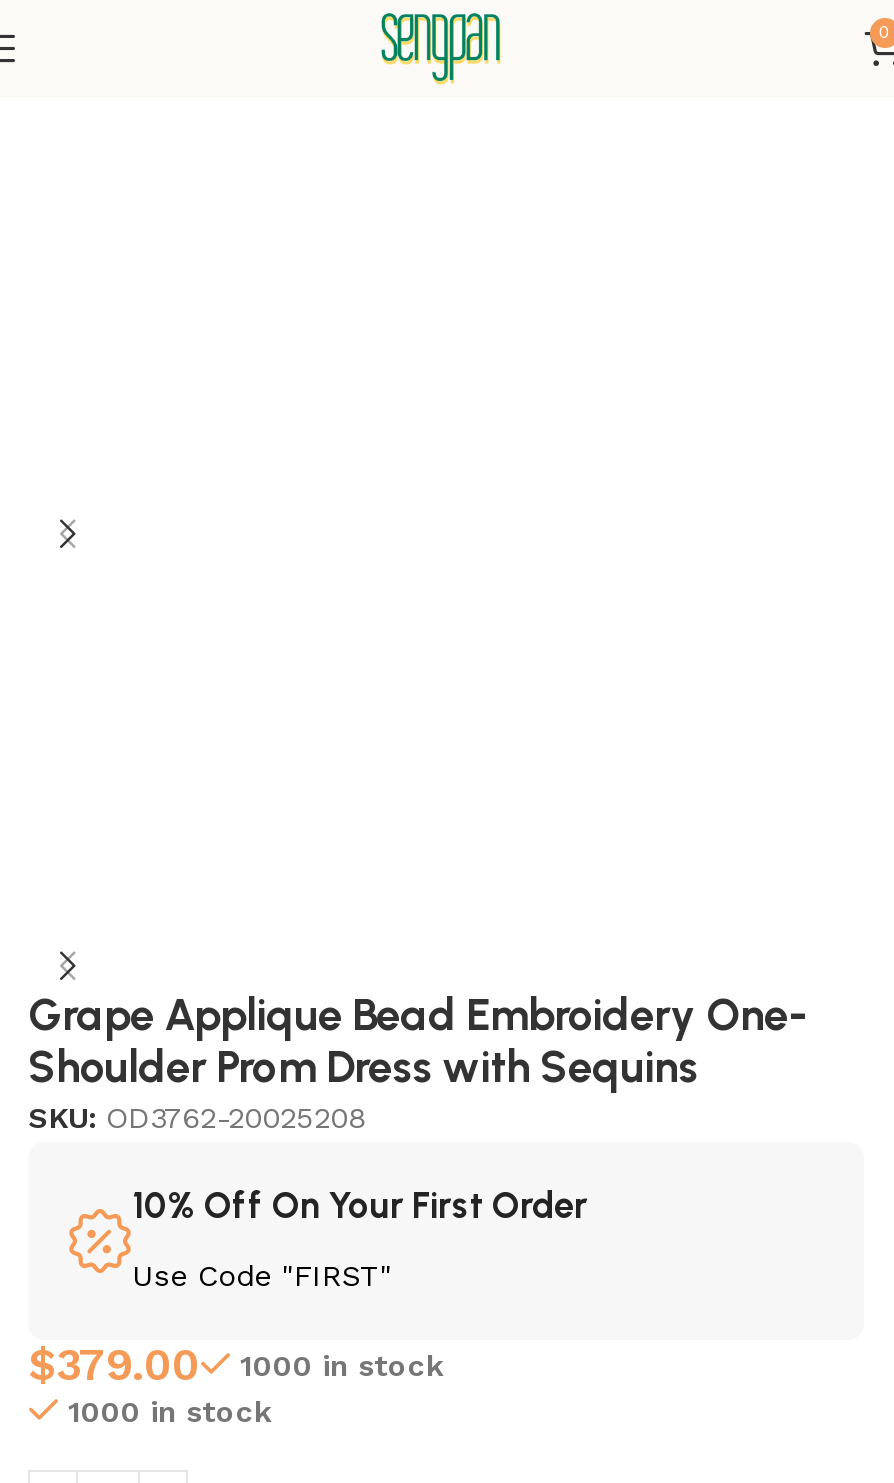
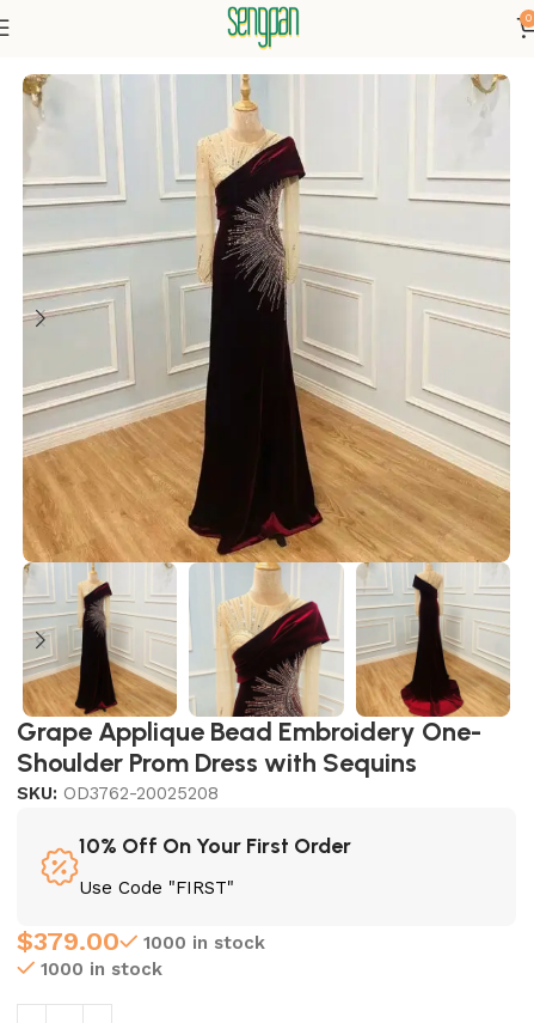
+ [image]
